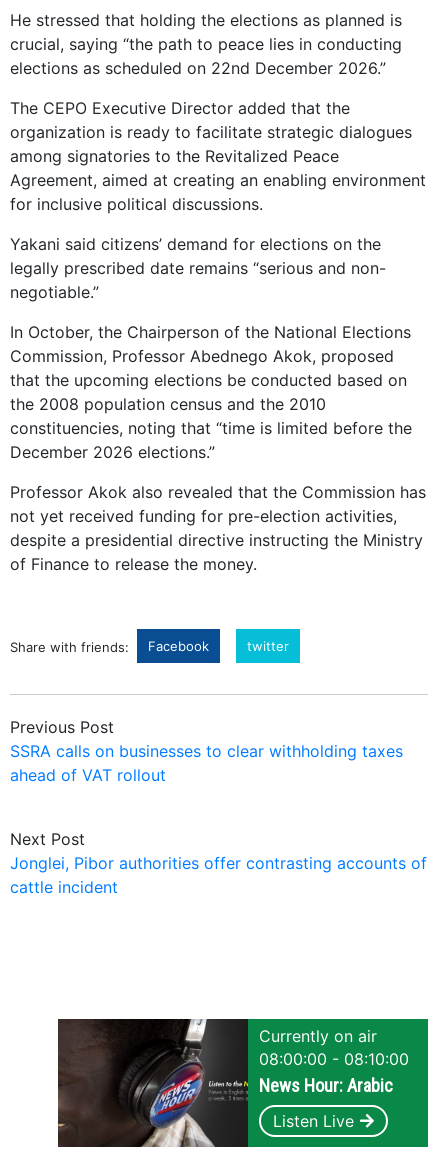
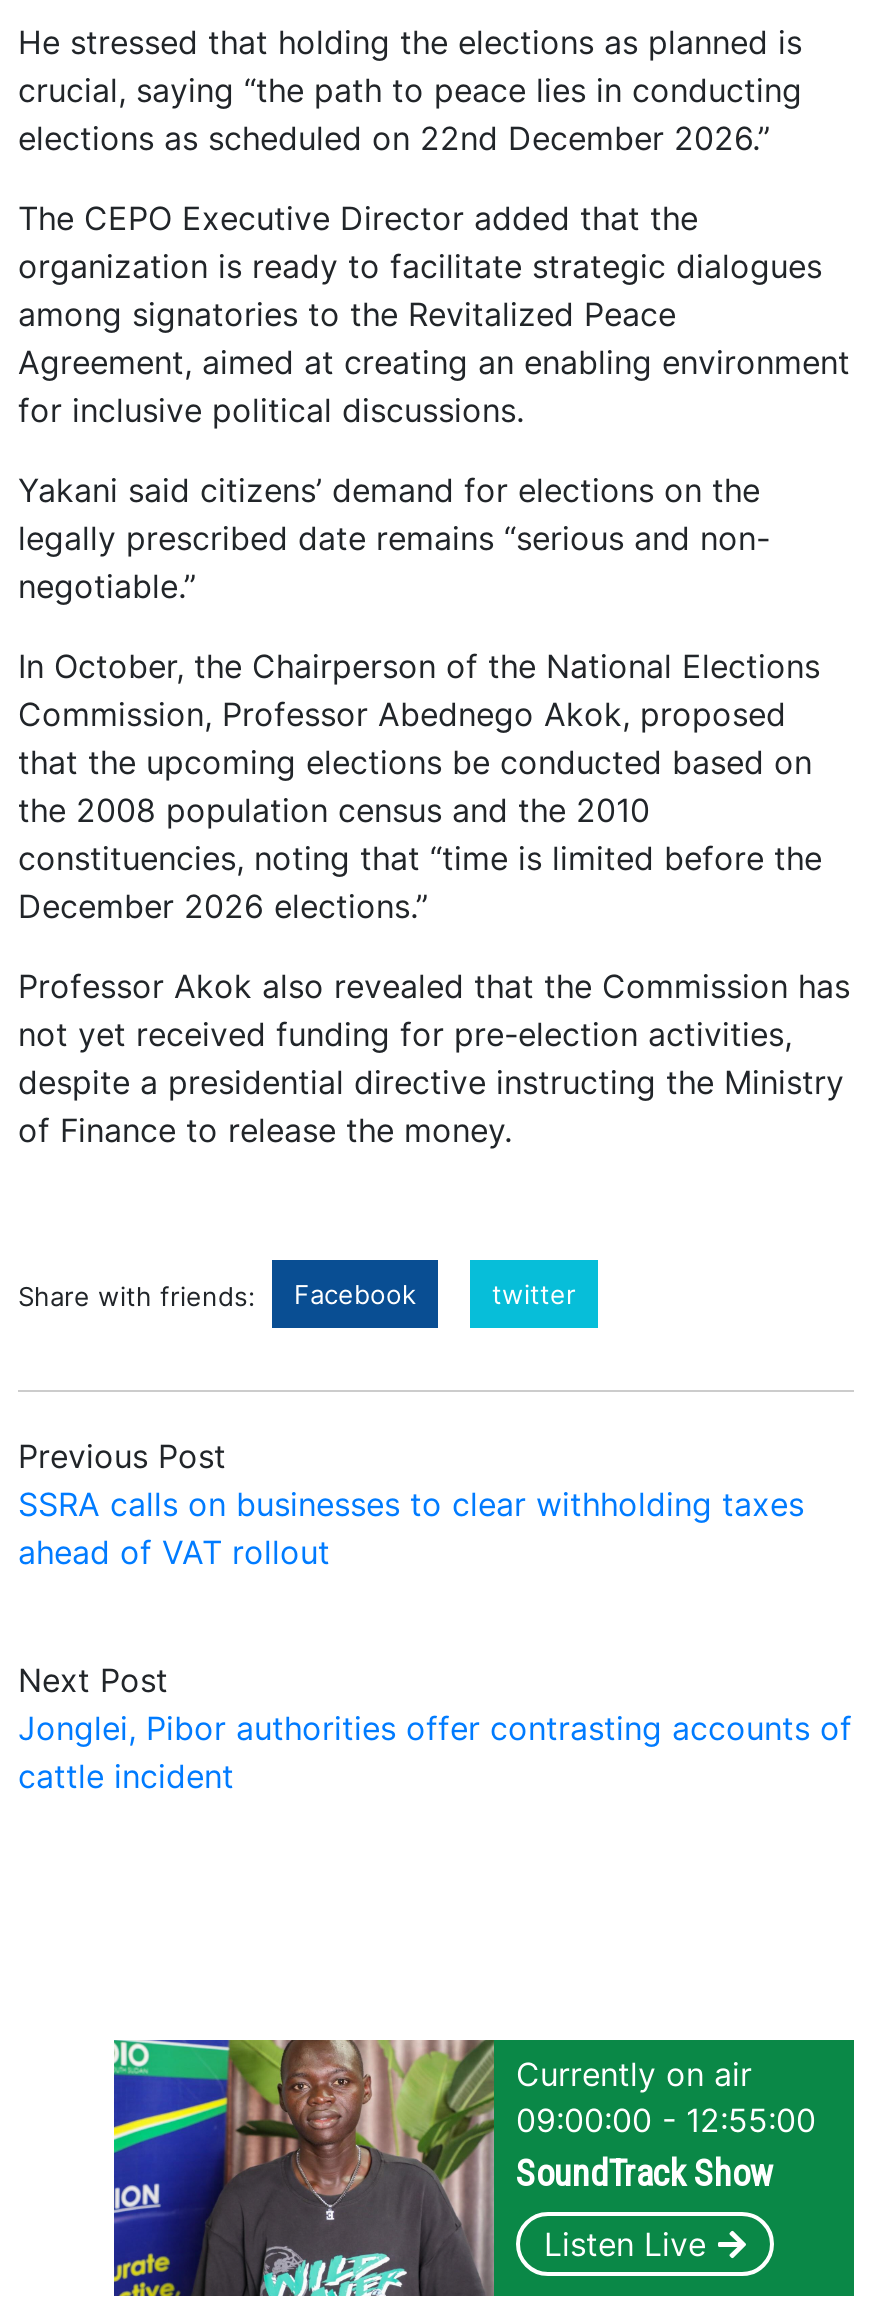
- [image]
- 08:00:00 - 08:10:00
- News Hour: Arabic
+ [image]
+ 09:00:00 - 12:55:00
+ SoundTrack Show
